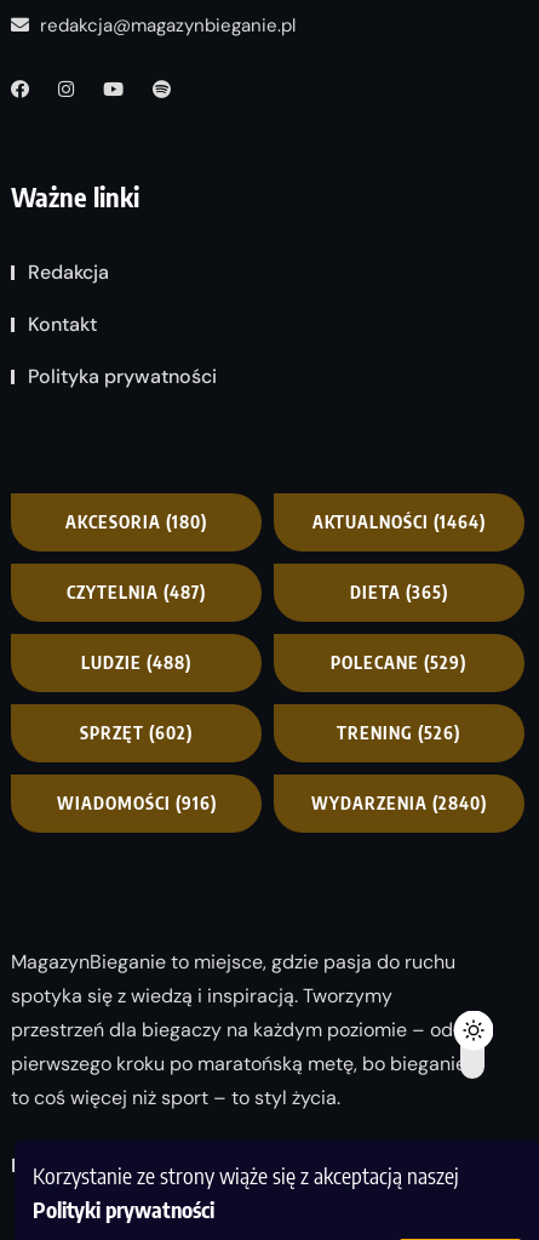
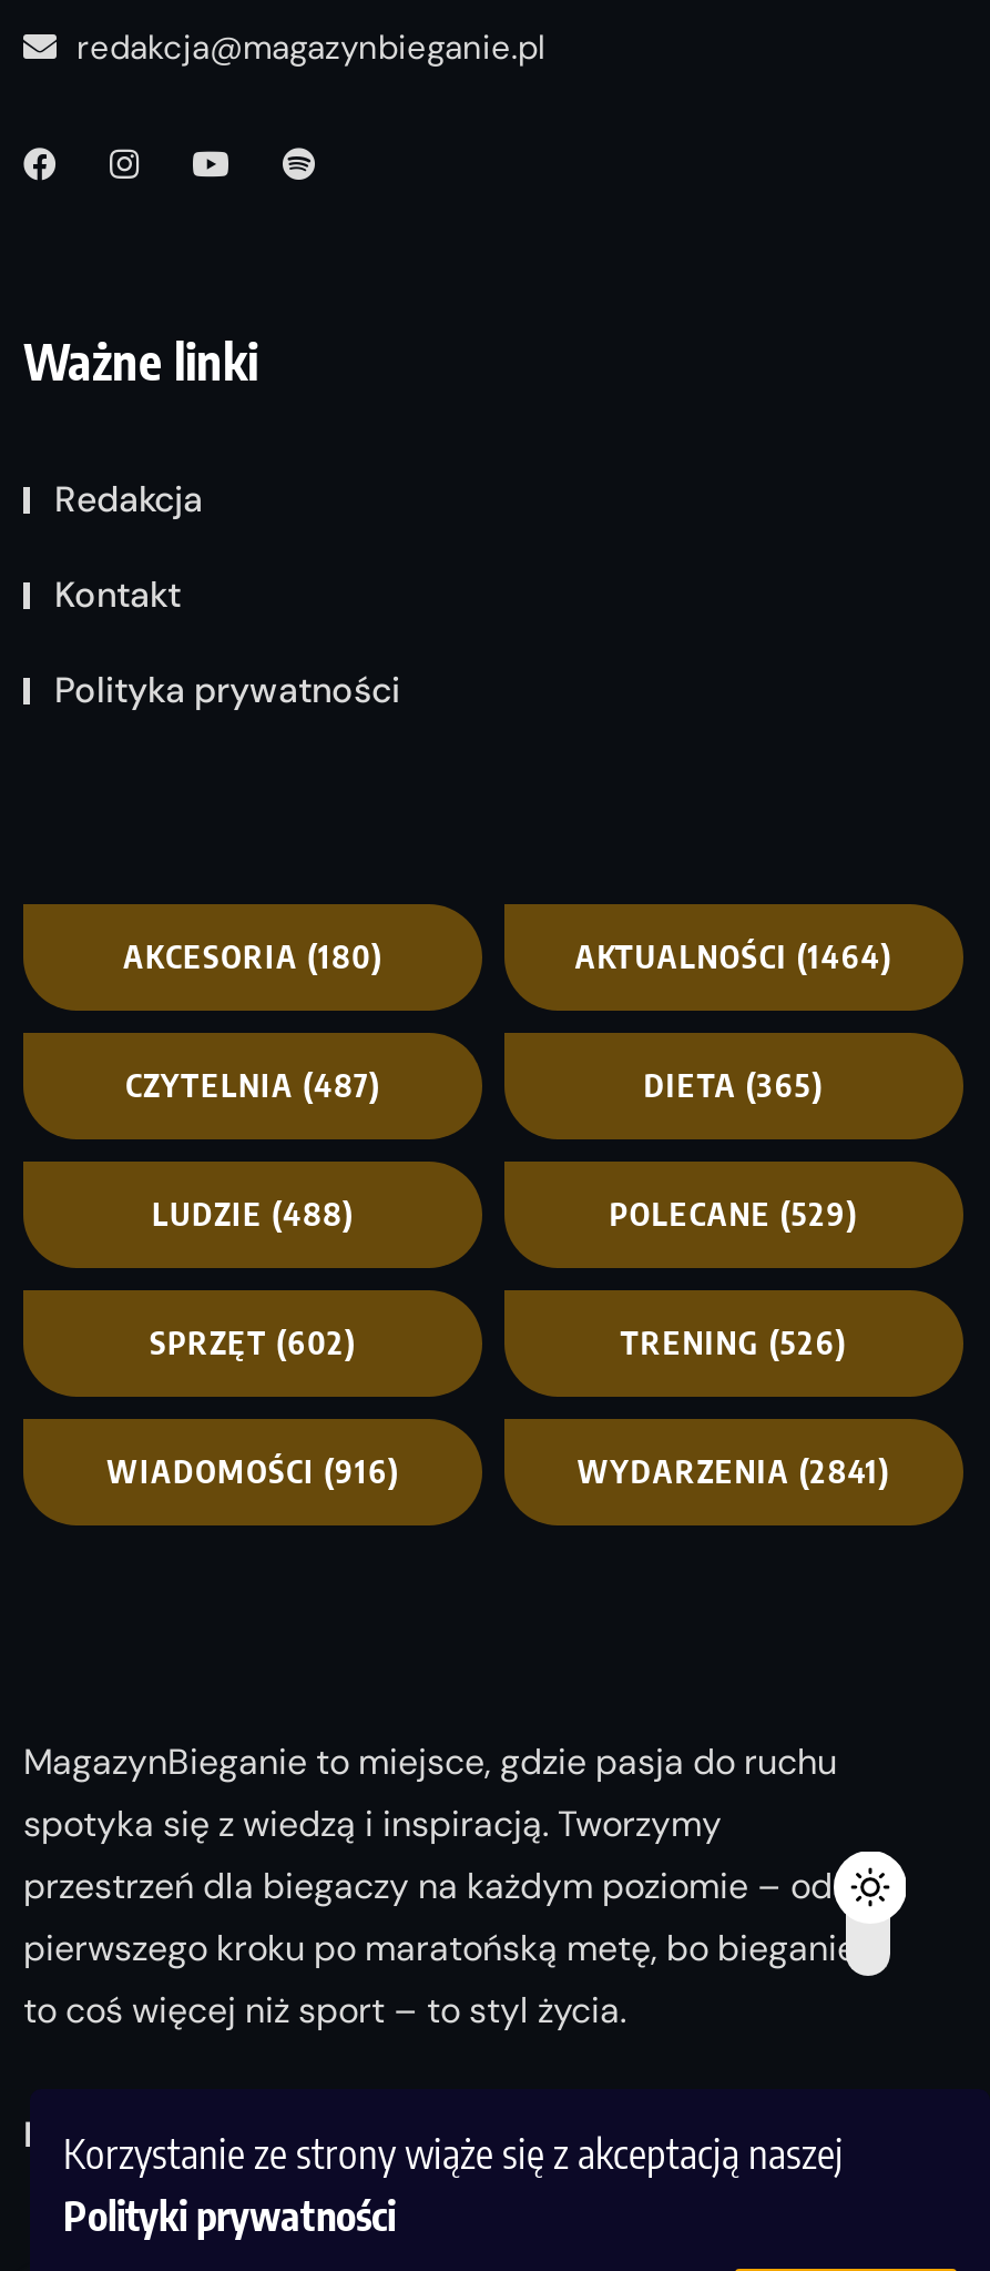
- WYDARZENIA (2840)
+ WYDARZENIA (2841)
